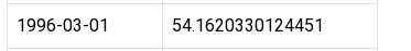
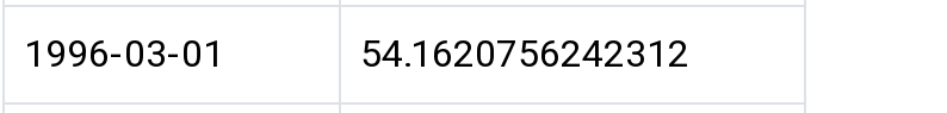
- 54.1620330124451
+ 54.1620756242312
